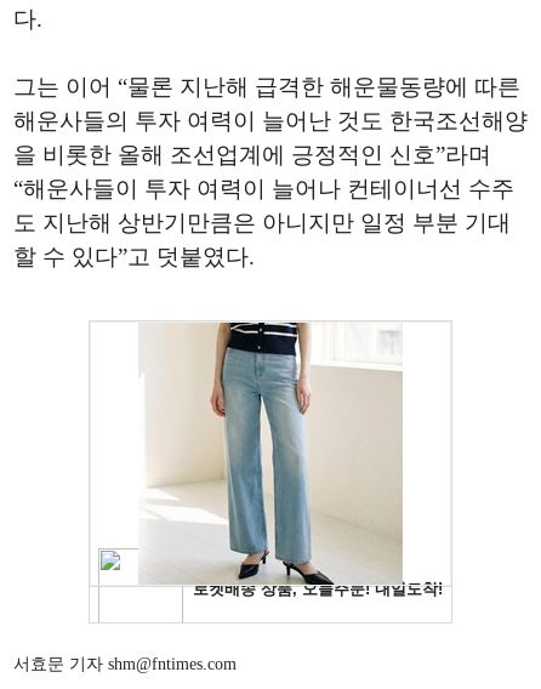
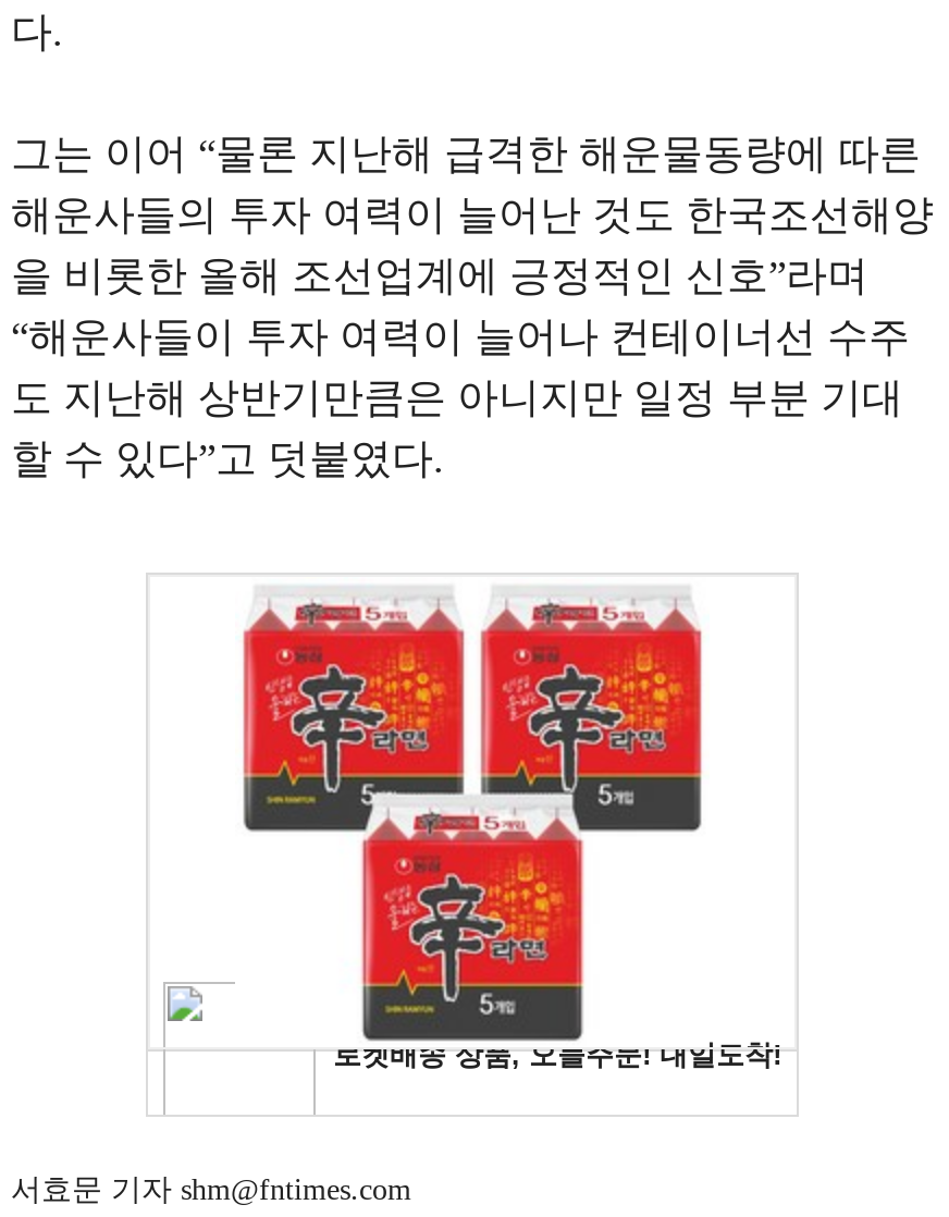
- [image]
+ [image]
